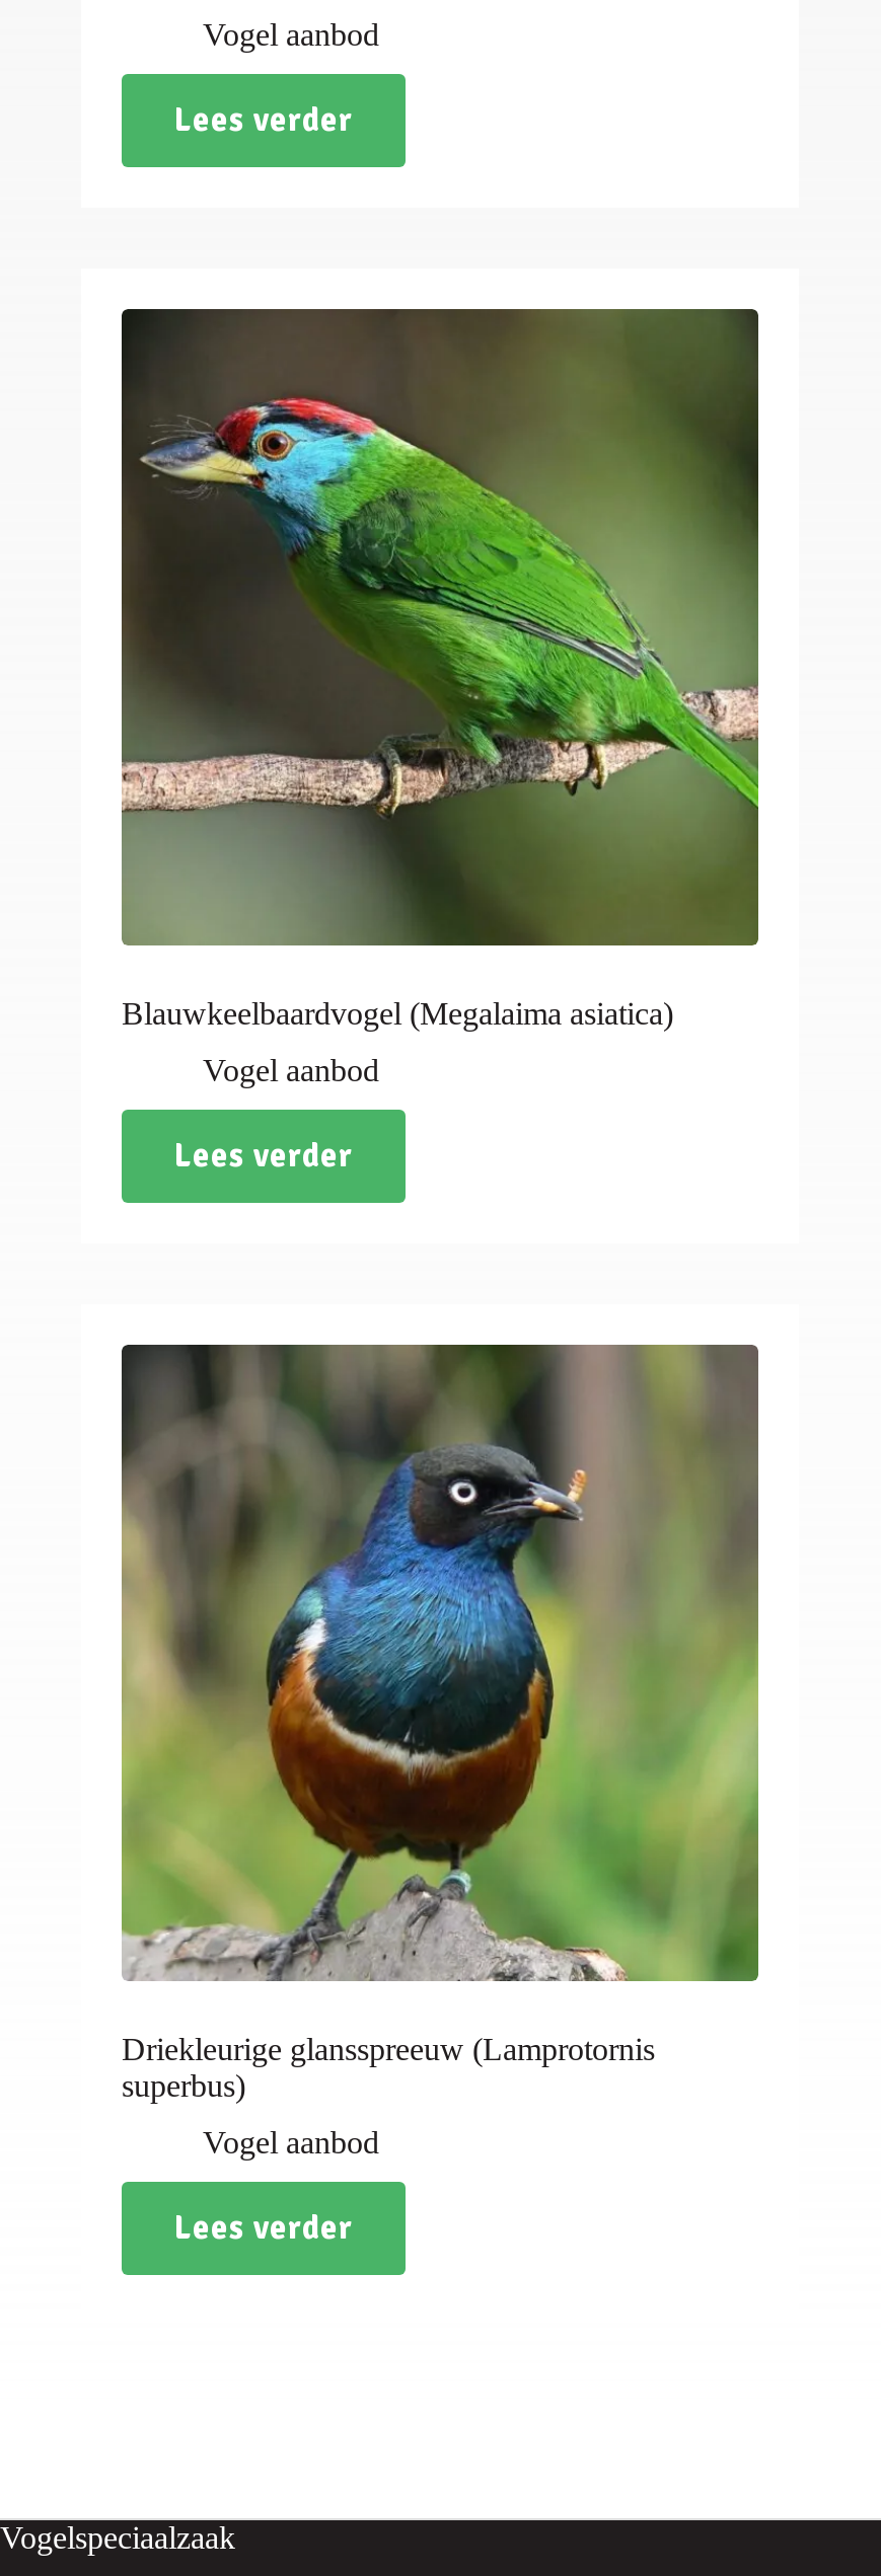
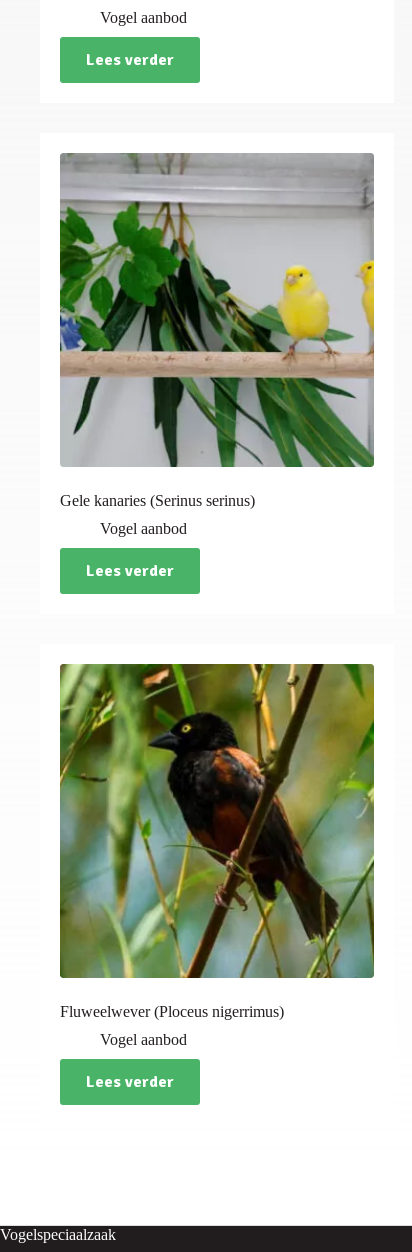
- [image]
- Blauwkeelbaardvogel (Megalaima asiatica)
+ [image]
+ Gele kanaries (Serinus serinus)

- [image]
- Driekleurige glansspreeuw (Lamprotornis
- superbus)
+ [image]
+ Fluweelwever (Ploceus nigerrimus)
